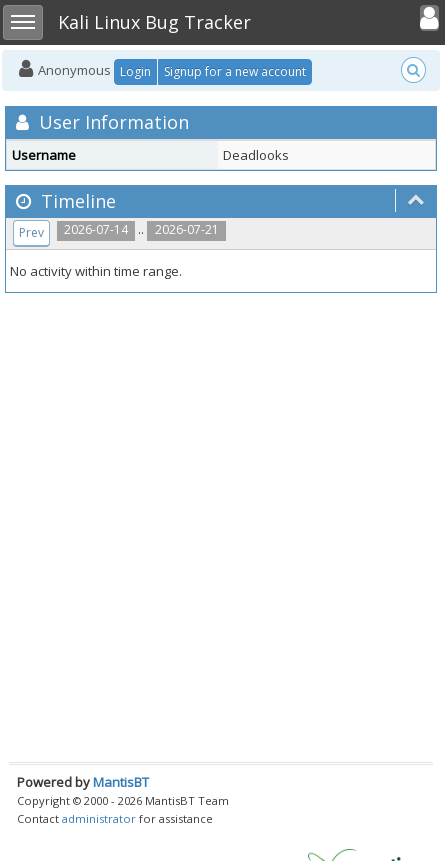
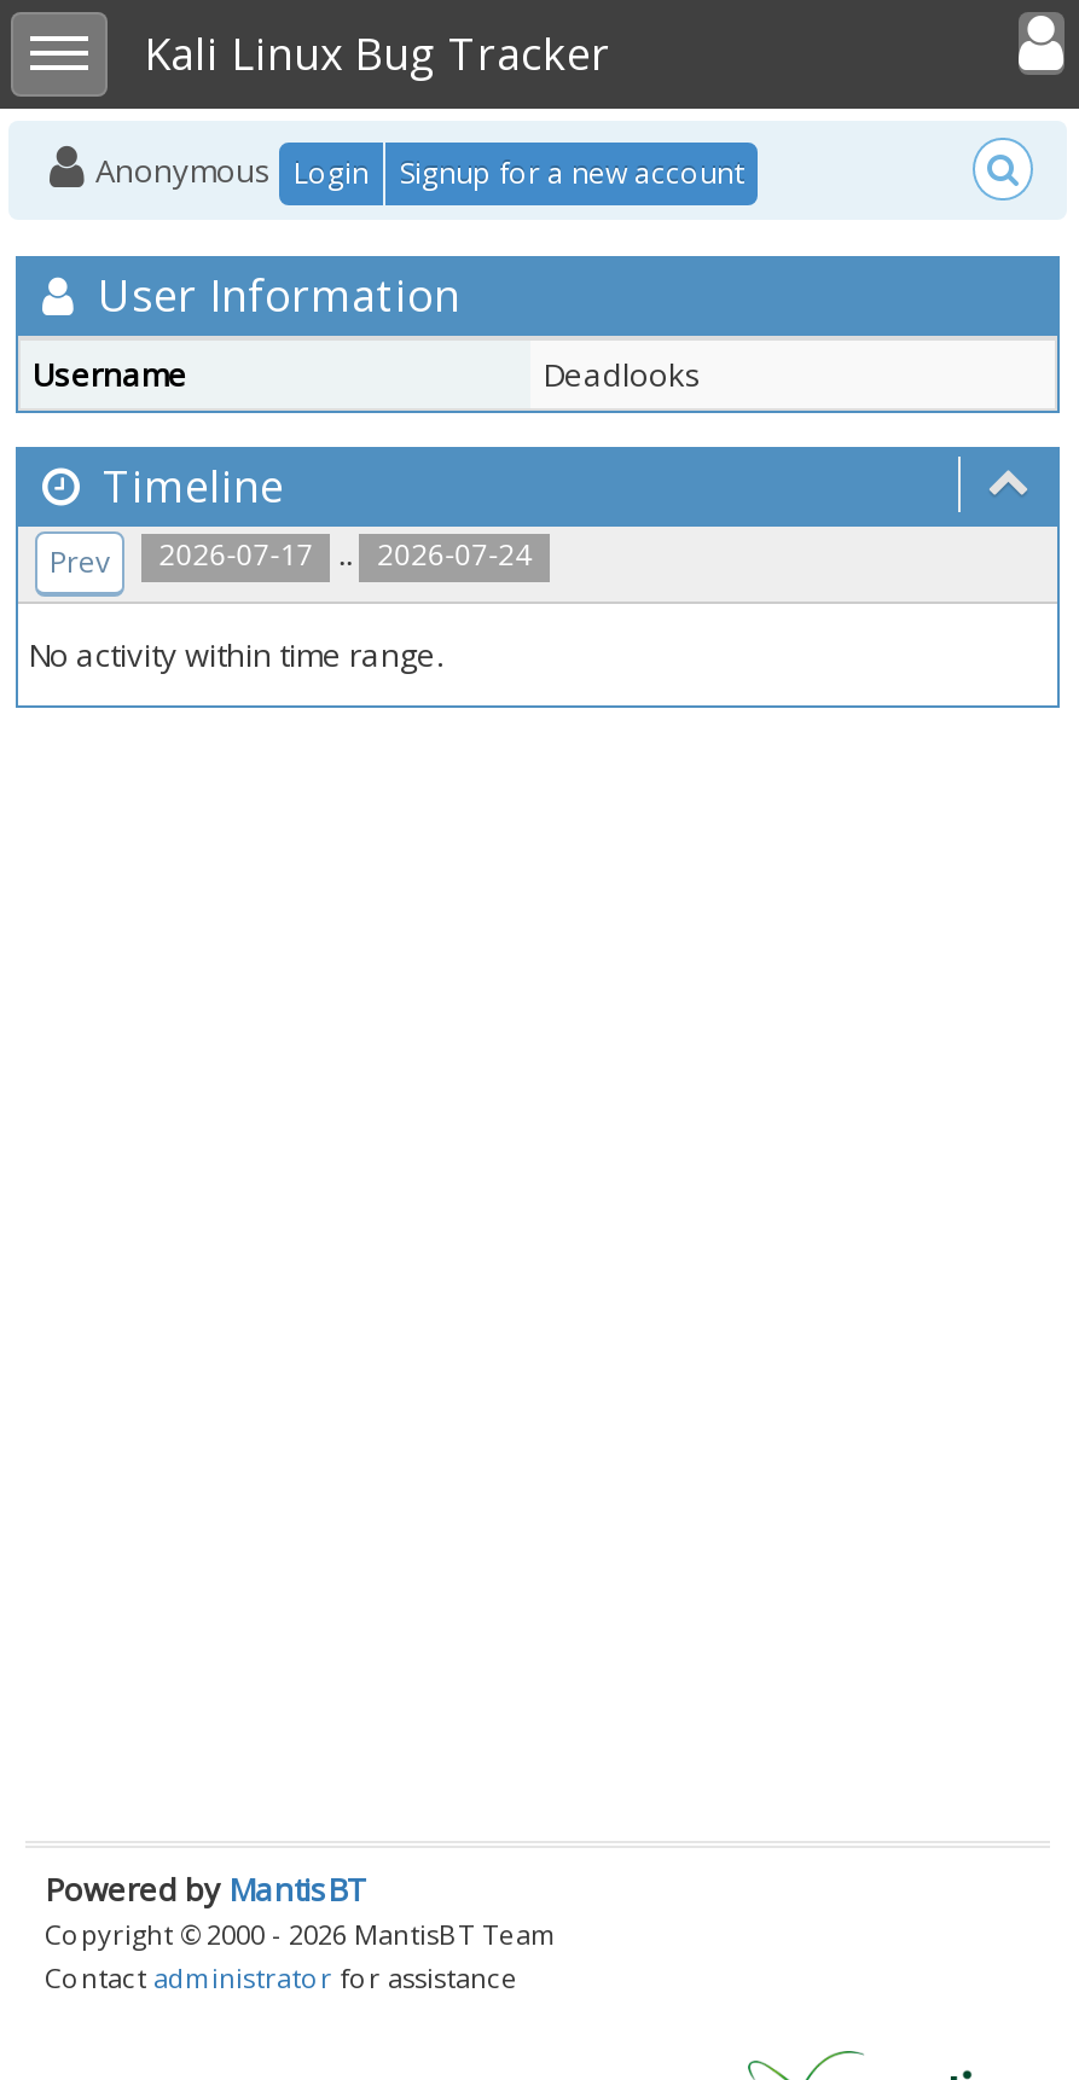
- Prev 2026-07-14 .. 2026-07-21
+ Prev 2026-07-17 .. 2026-07-24
